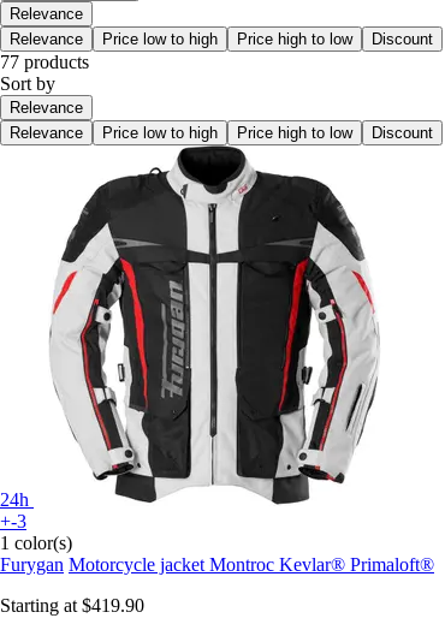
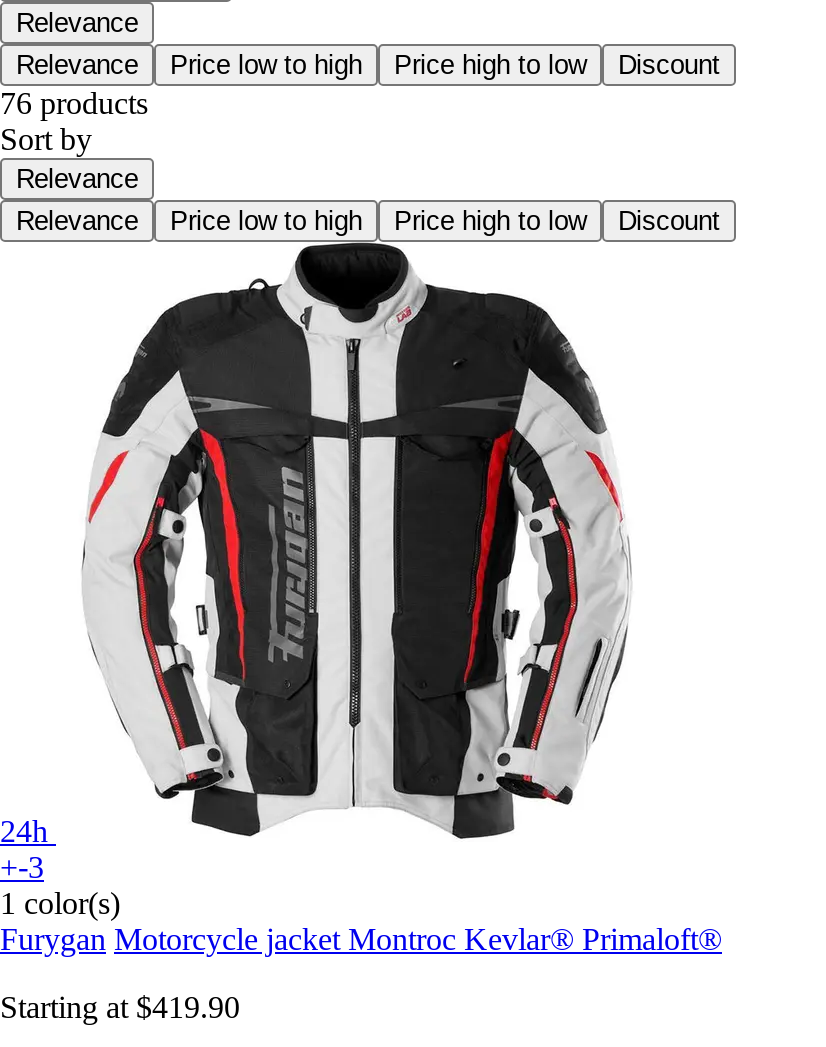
- 77 products
+ 76 products
